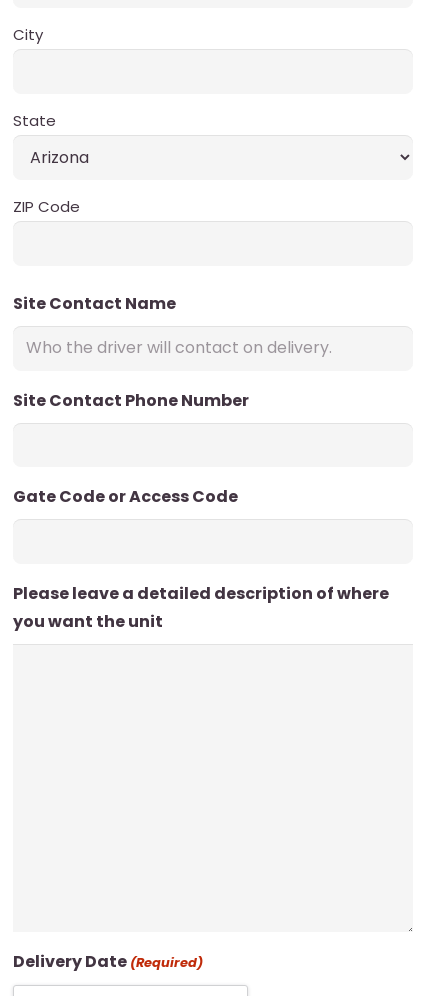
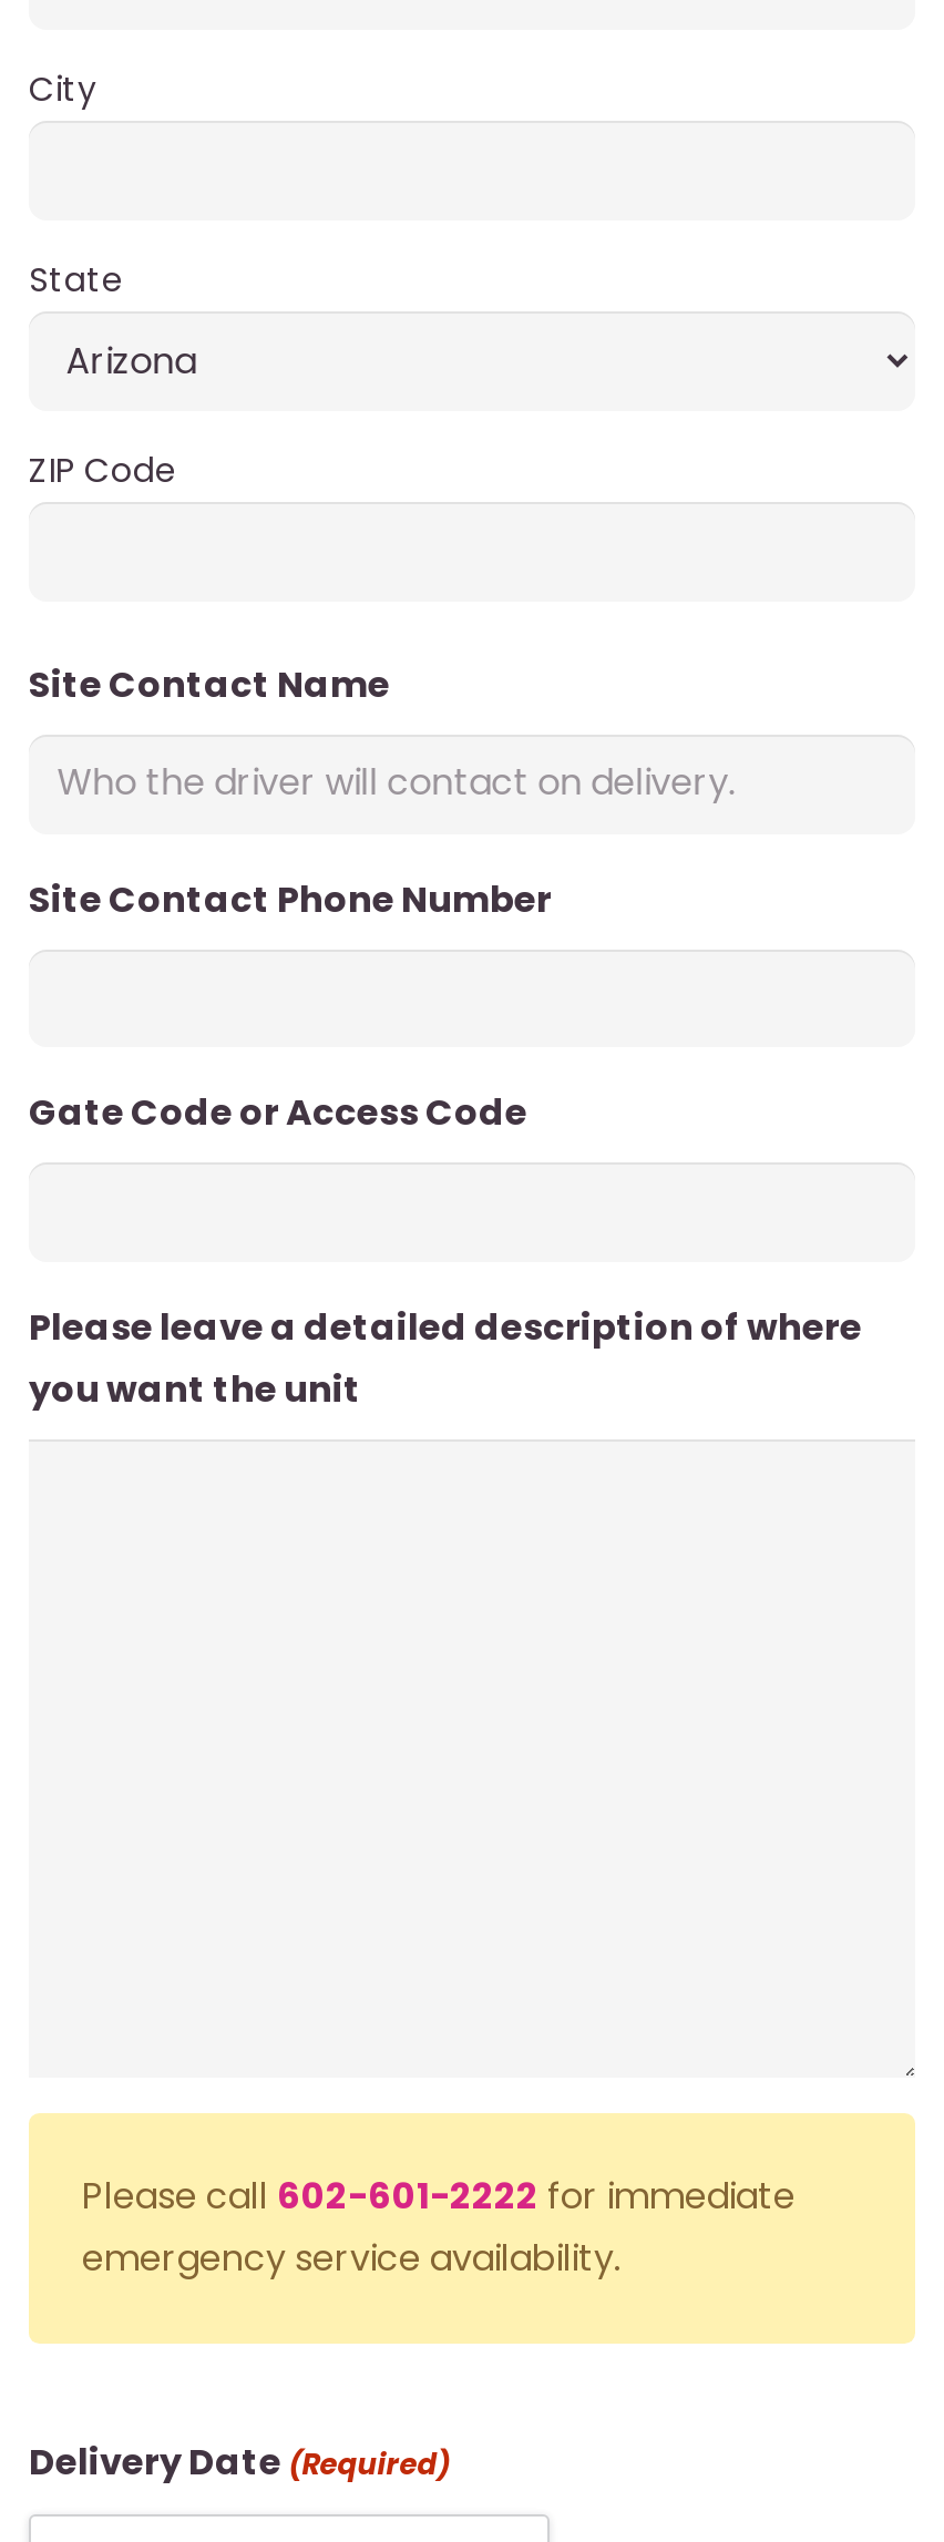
+ [image]
+ Please call 602-601-2222 for immediate
+ emergency service availability.
